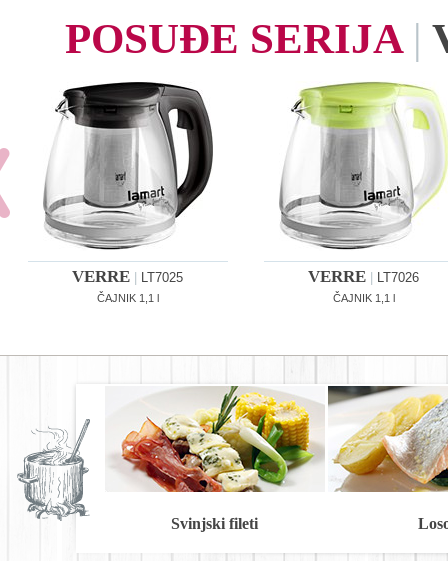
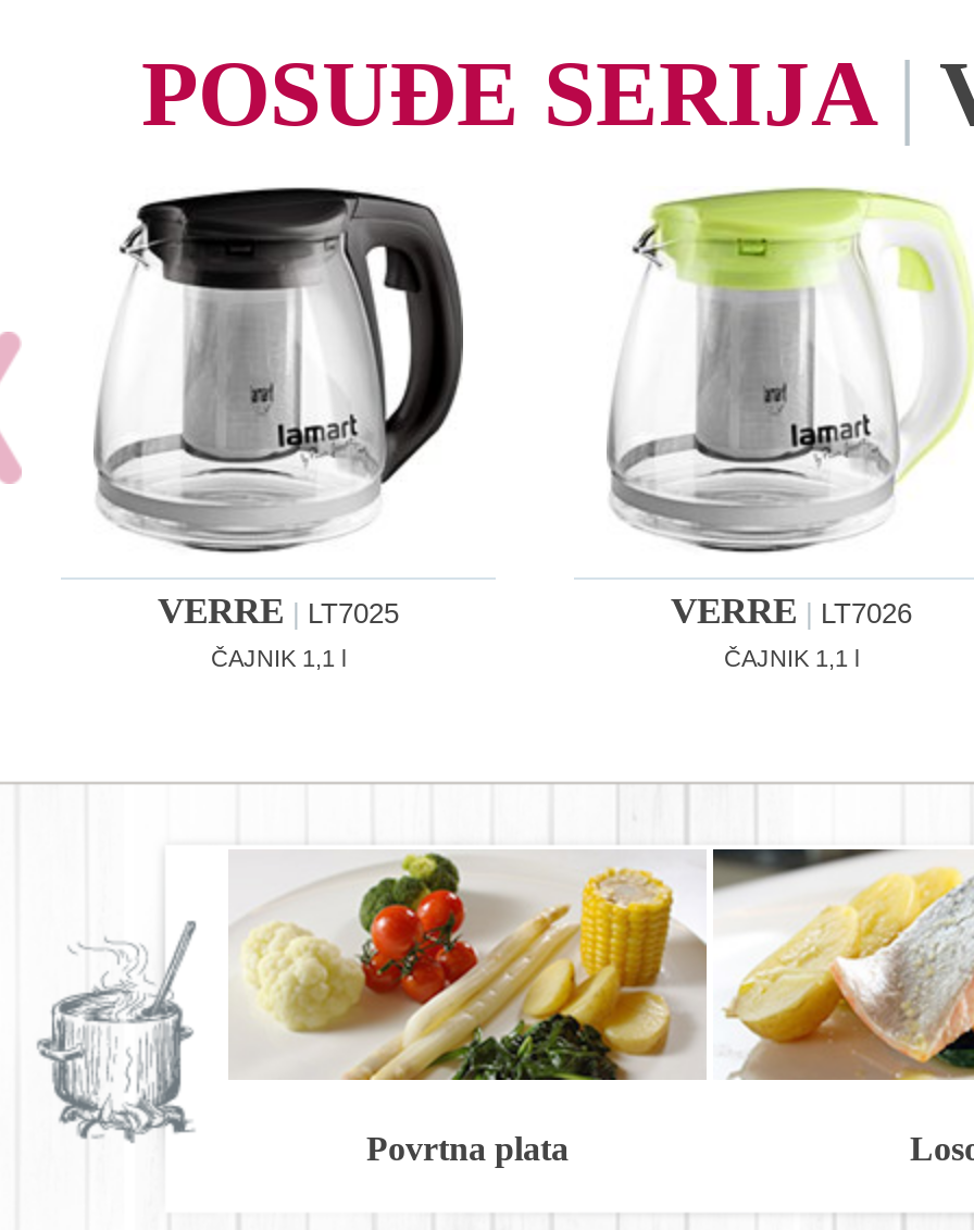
- [image]
- Svinjski fileti
+ [image]
+ Povrtna plata
